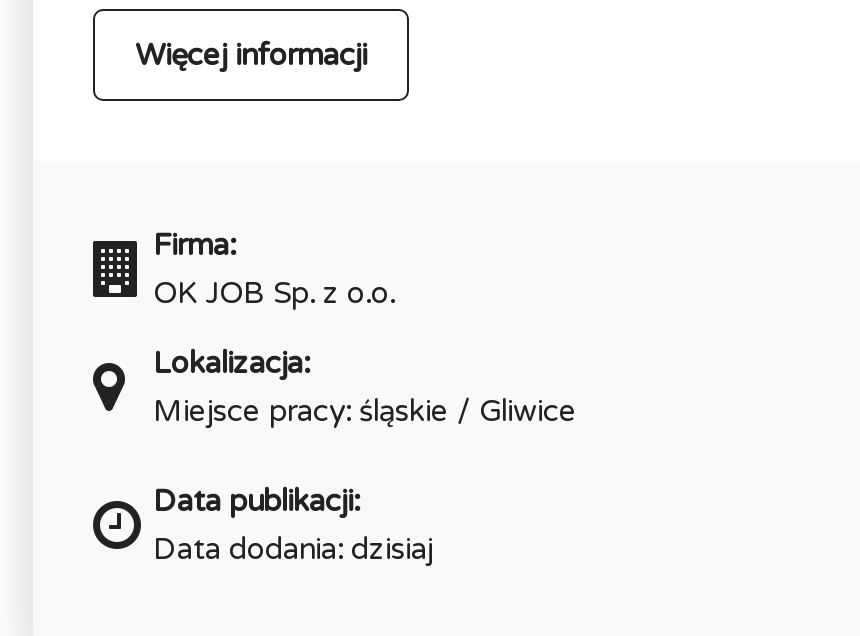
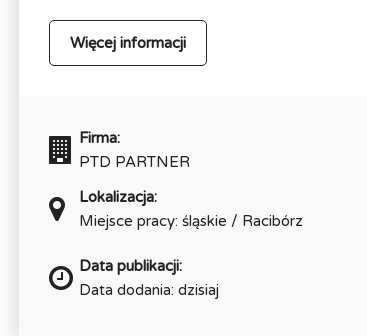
- OK JOB Sp. z o.o.
+ PTD PARTNER

- Miejsce pracy: śląskie / Gliwice
+ Miejsce pracy: śląskie / Racibórz
